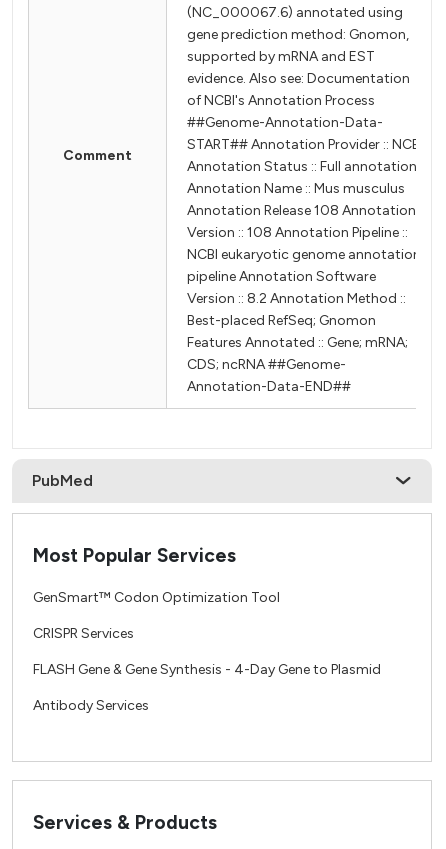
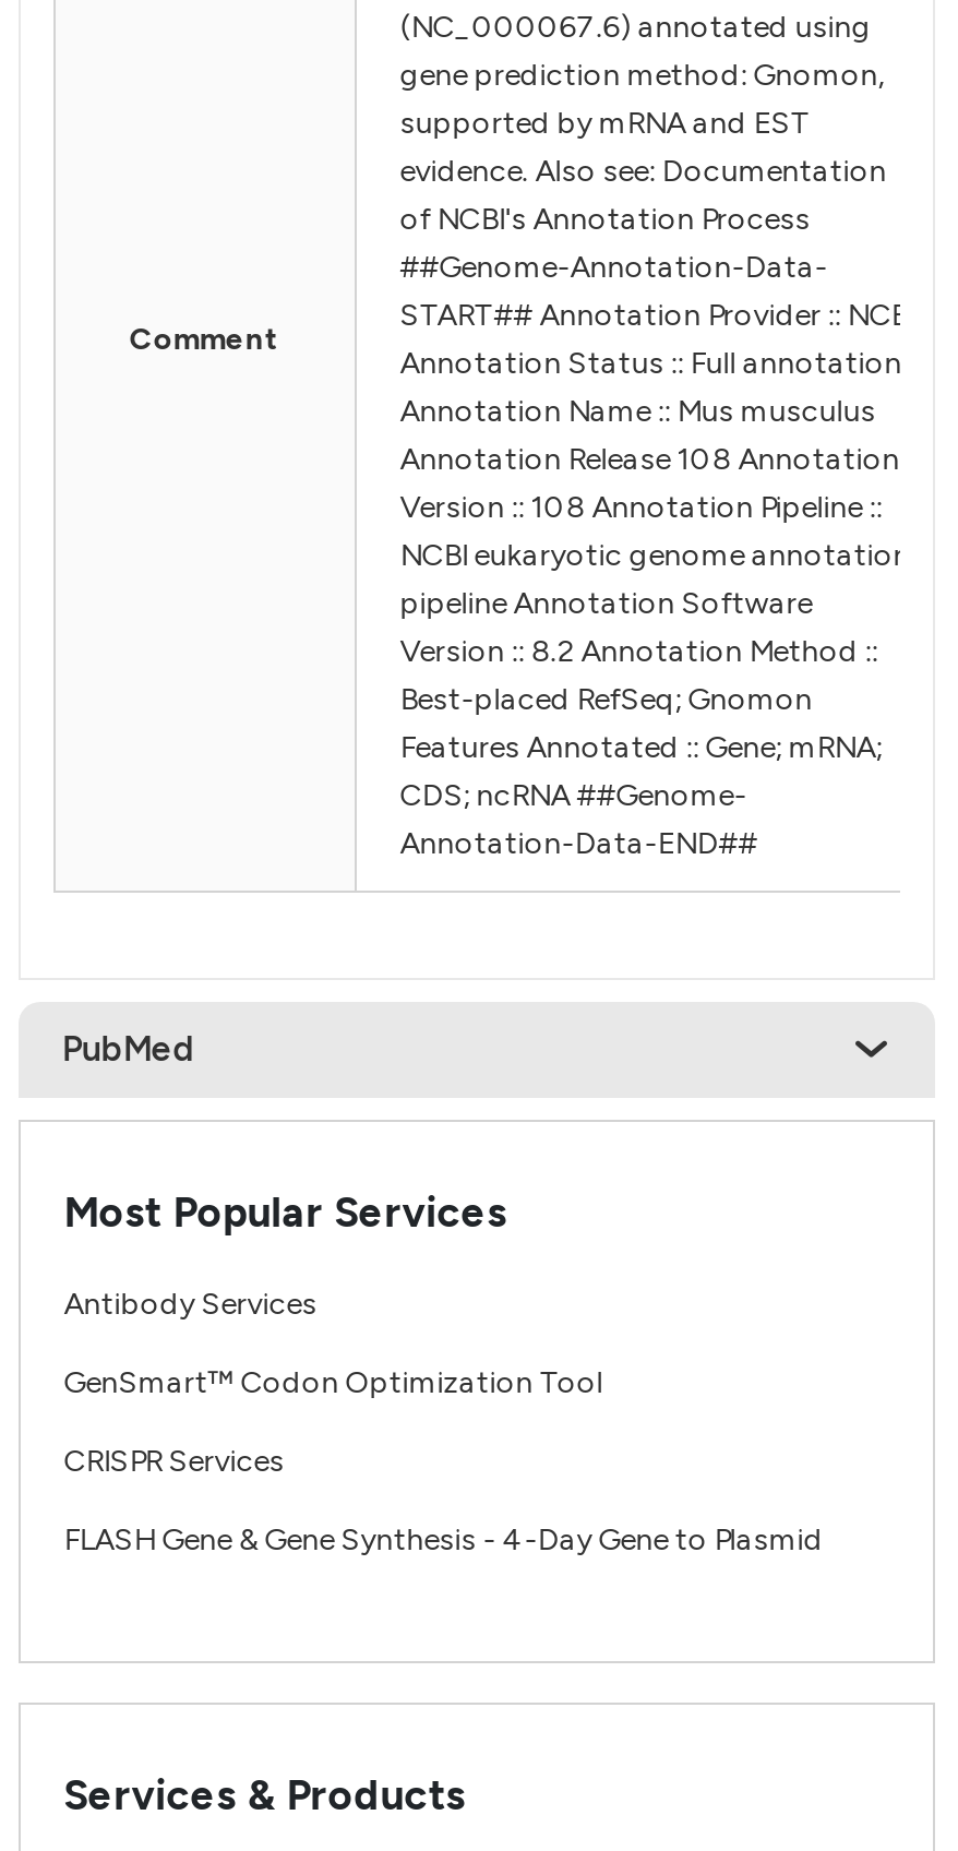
moved down: GenSmart™ Codon Optimization Tool | CRISPR Services | FLASH Gene & Gene Synthesis - 4-Day Gene to Plasmid

moved up: Antibody Services
